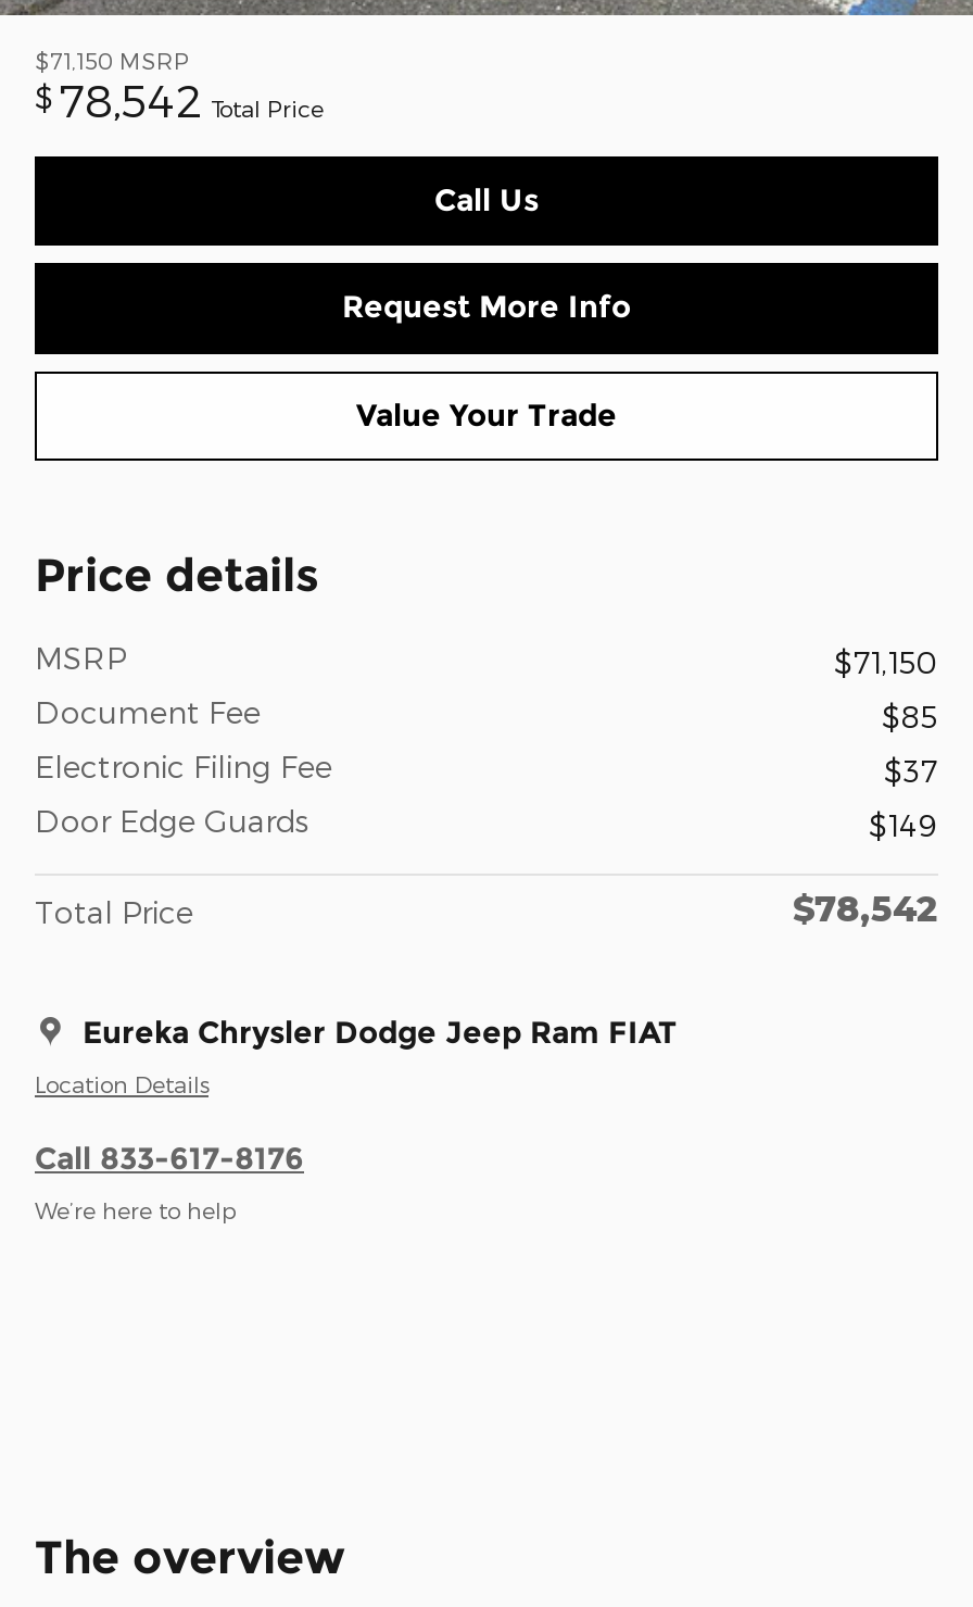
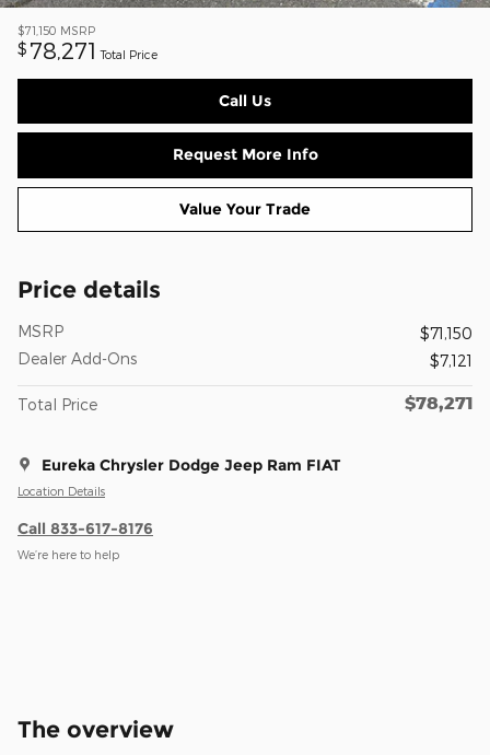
- $ 78,542 Total Price
+ $ 78,271 Total Price

- Document Fee
- $85
- Electronic Filing Fee
- $37
- Door Edge Guards
- $149
+ Dealer Add-Ons
+ $7,121

- $78,542
+ $78,271
